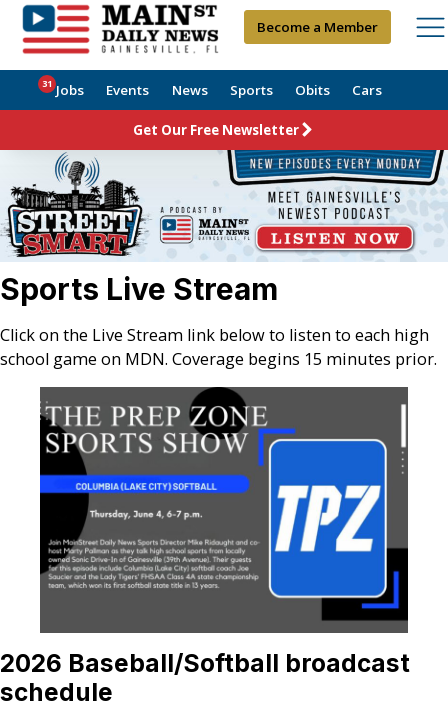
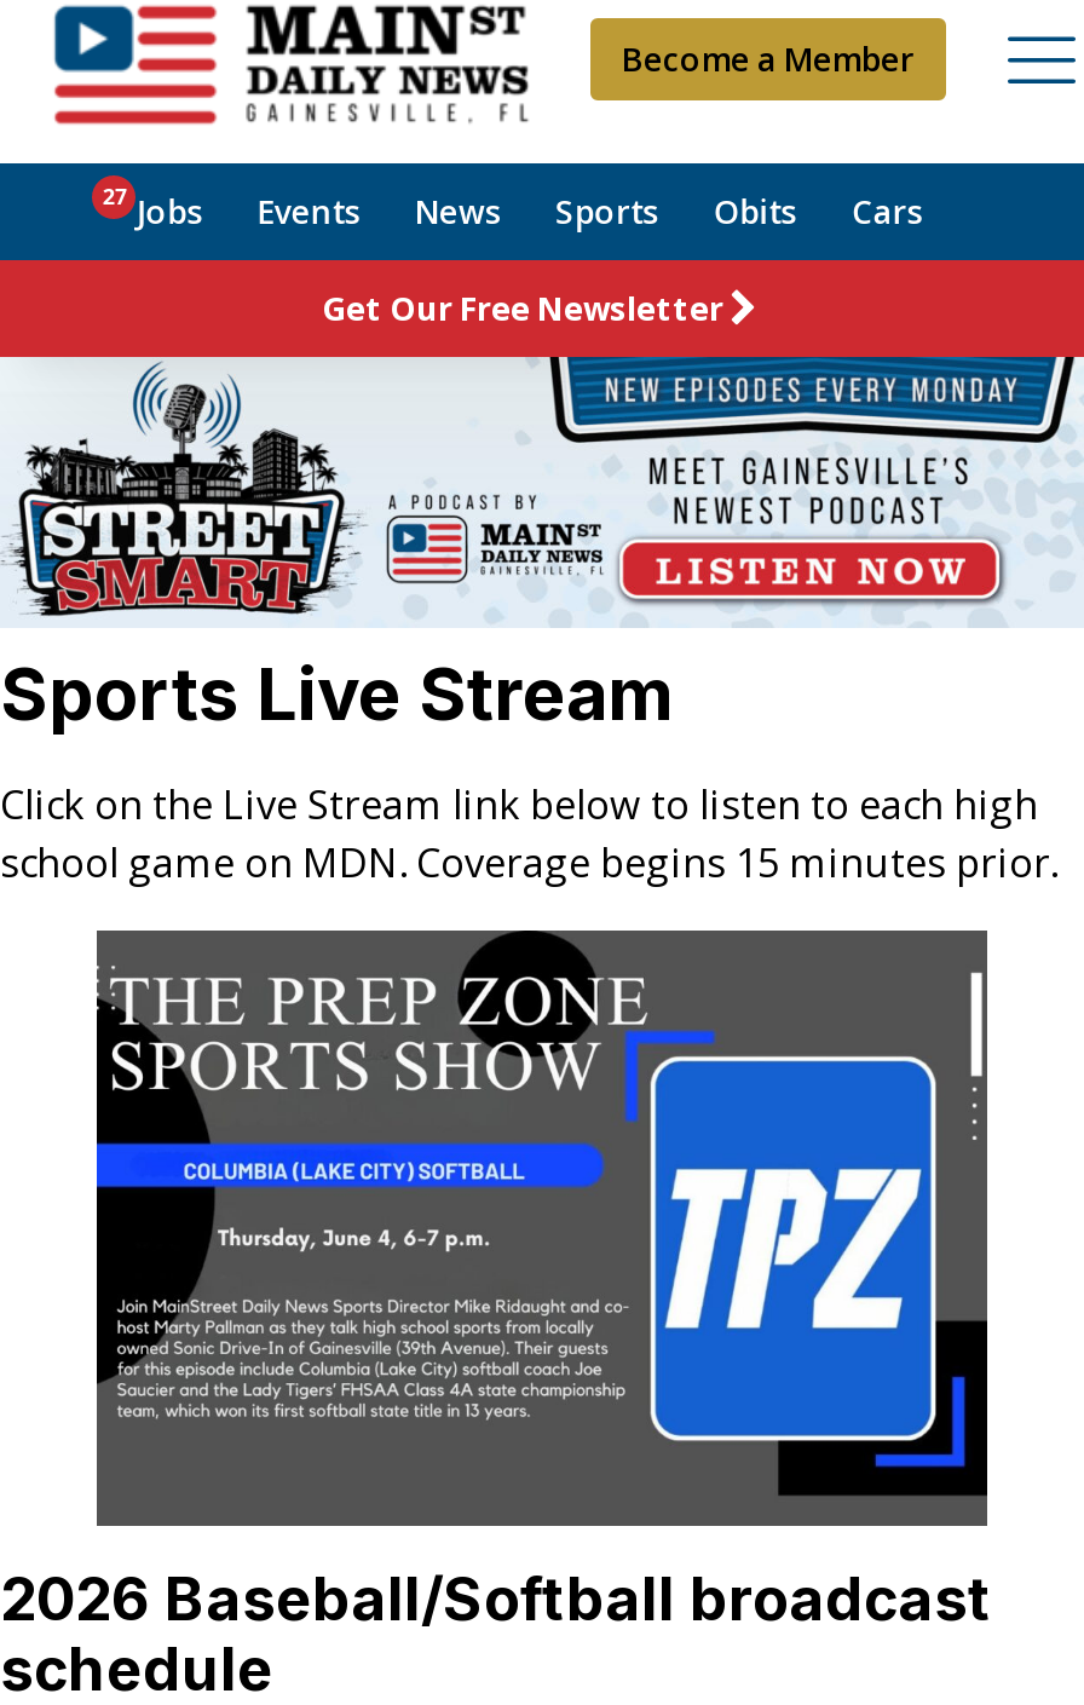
- 31 Jobs Events News Sports Obits Cars
+ 27 Jobs Events News Sports Obits Cars
